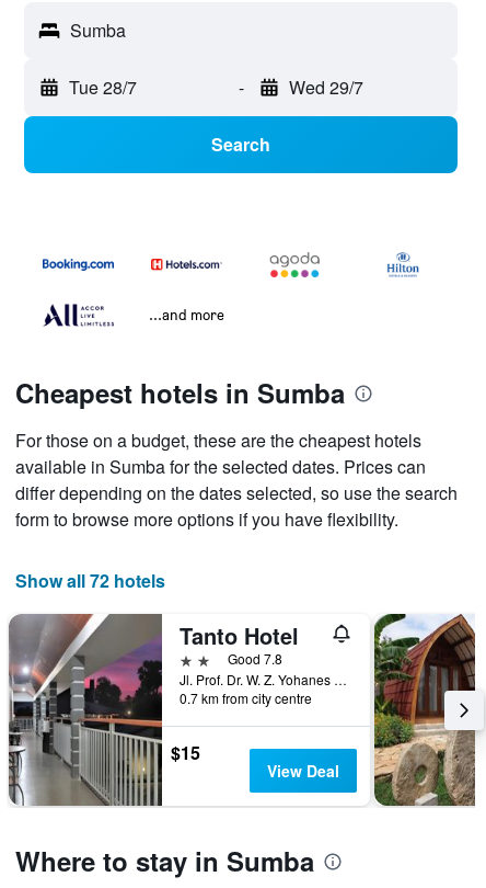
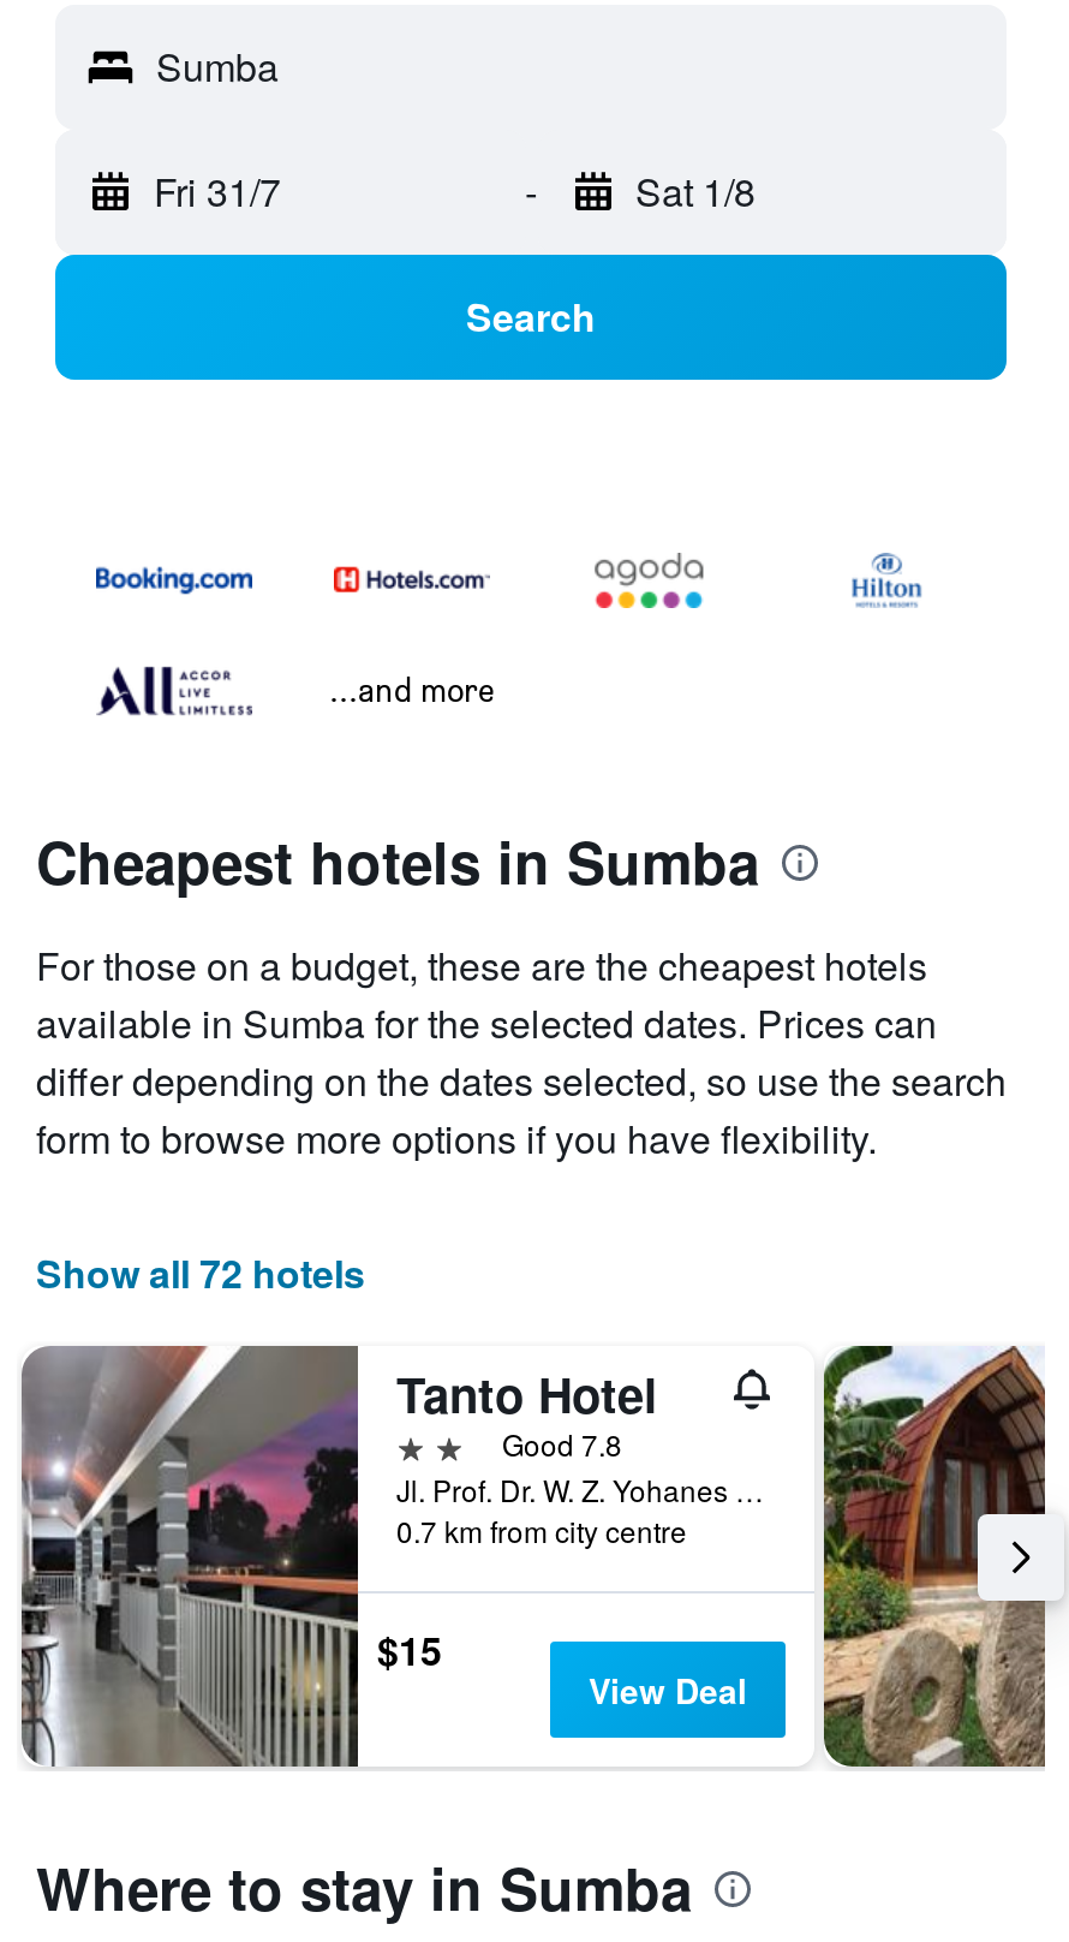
- Tue 28/7
+ Fri 31/7

- Wed 29/7
+ Sat 1/8
